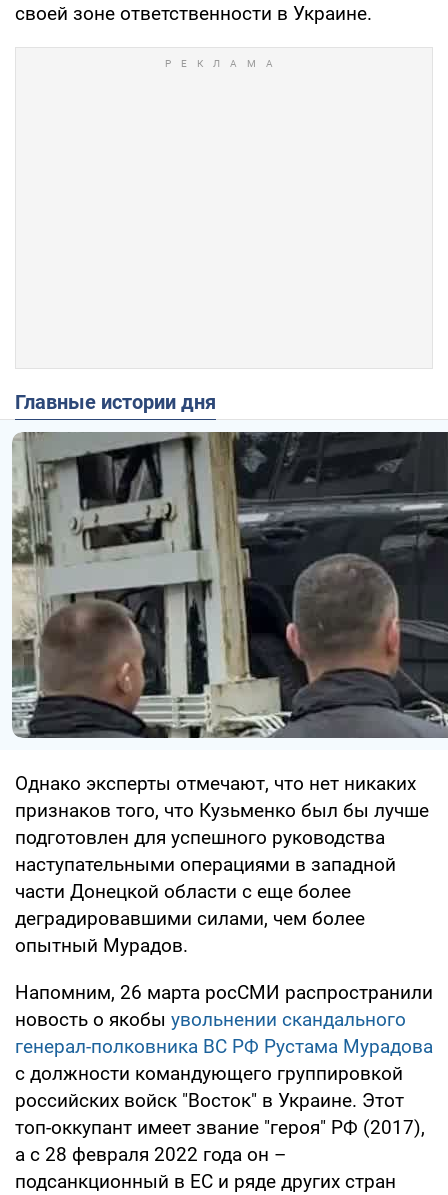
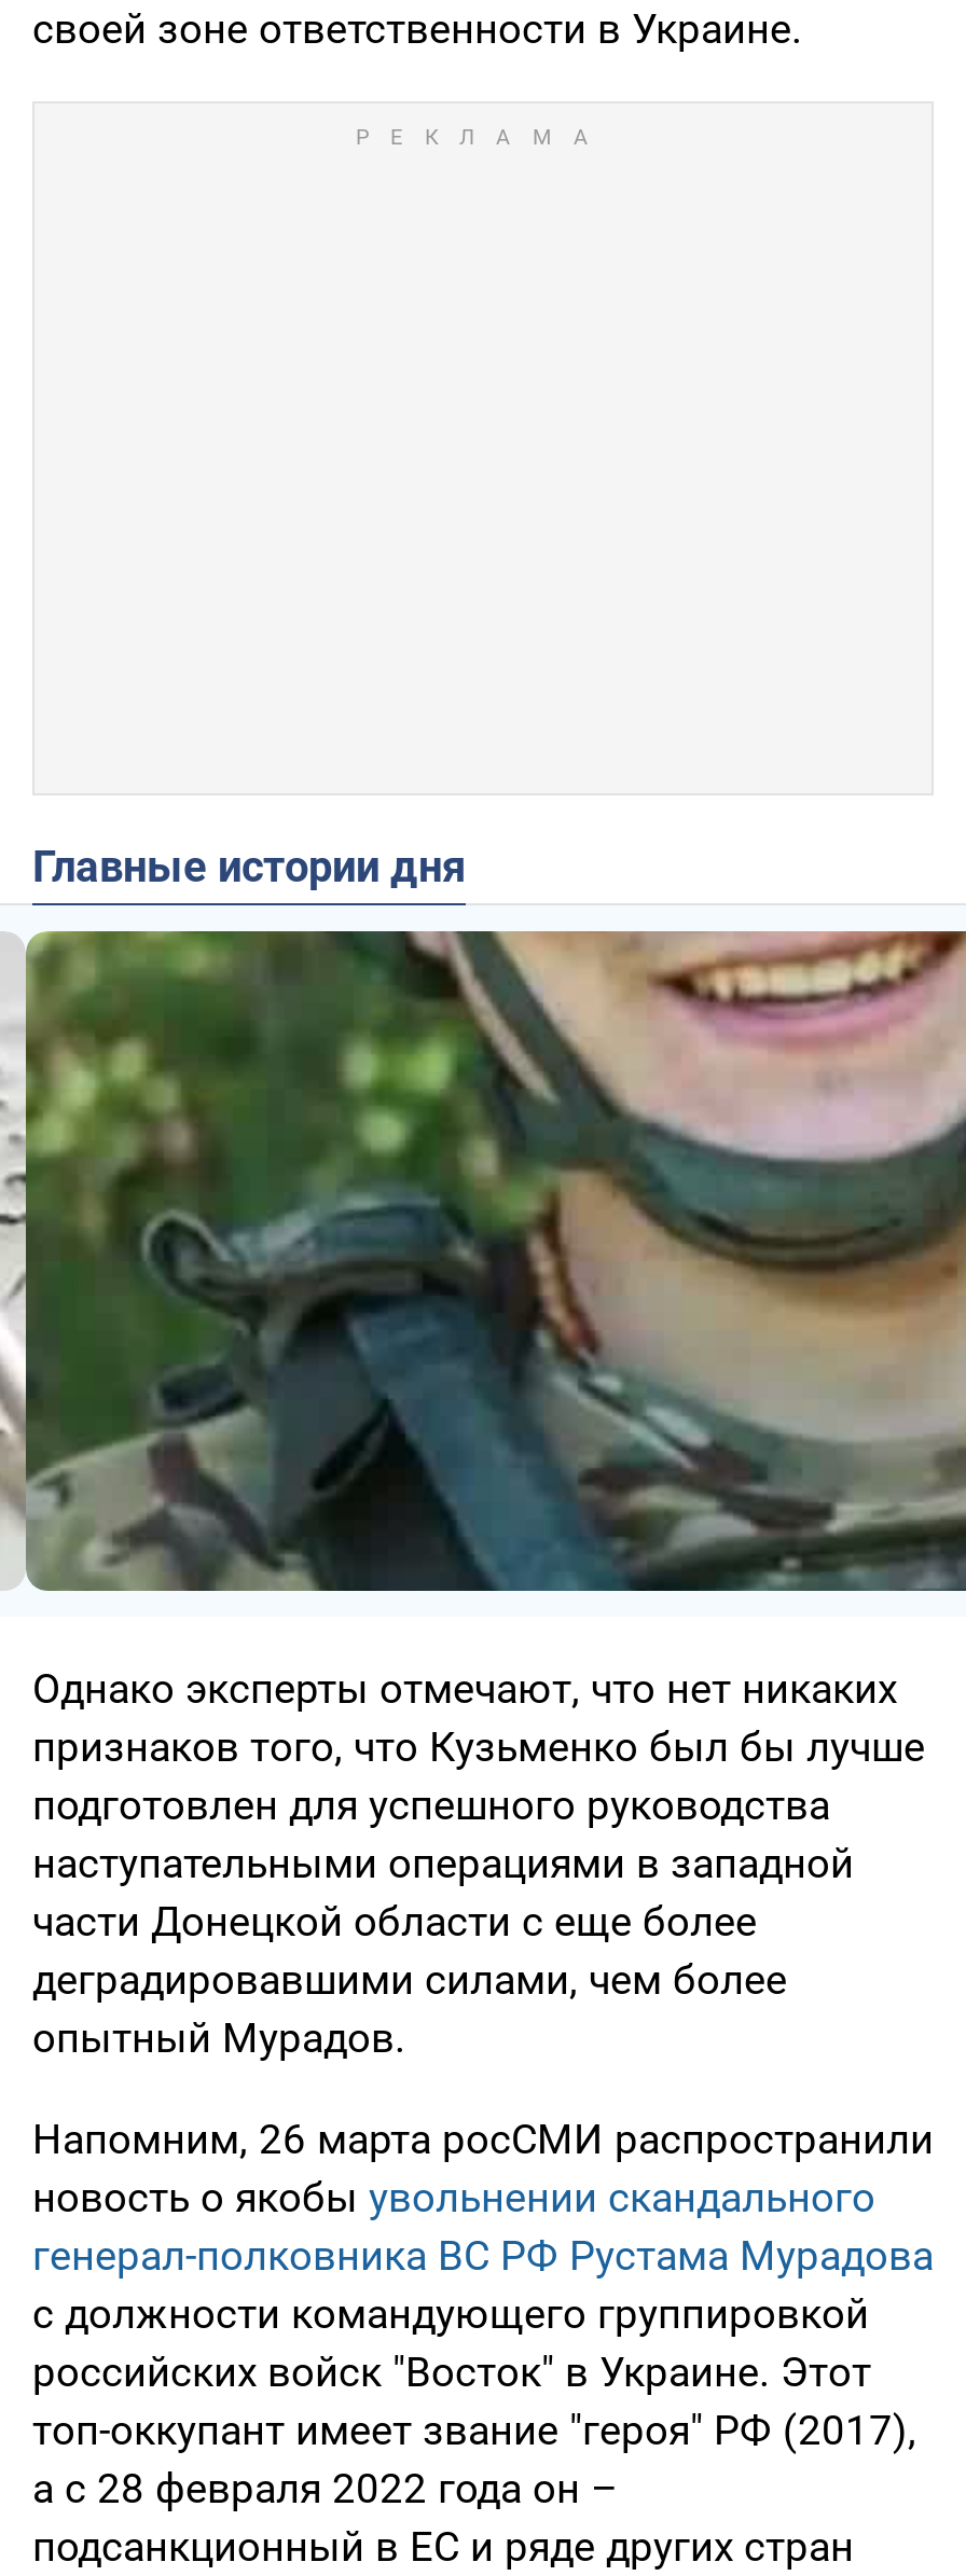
- [image]
+ [image]
